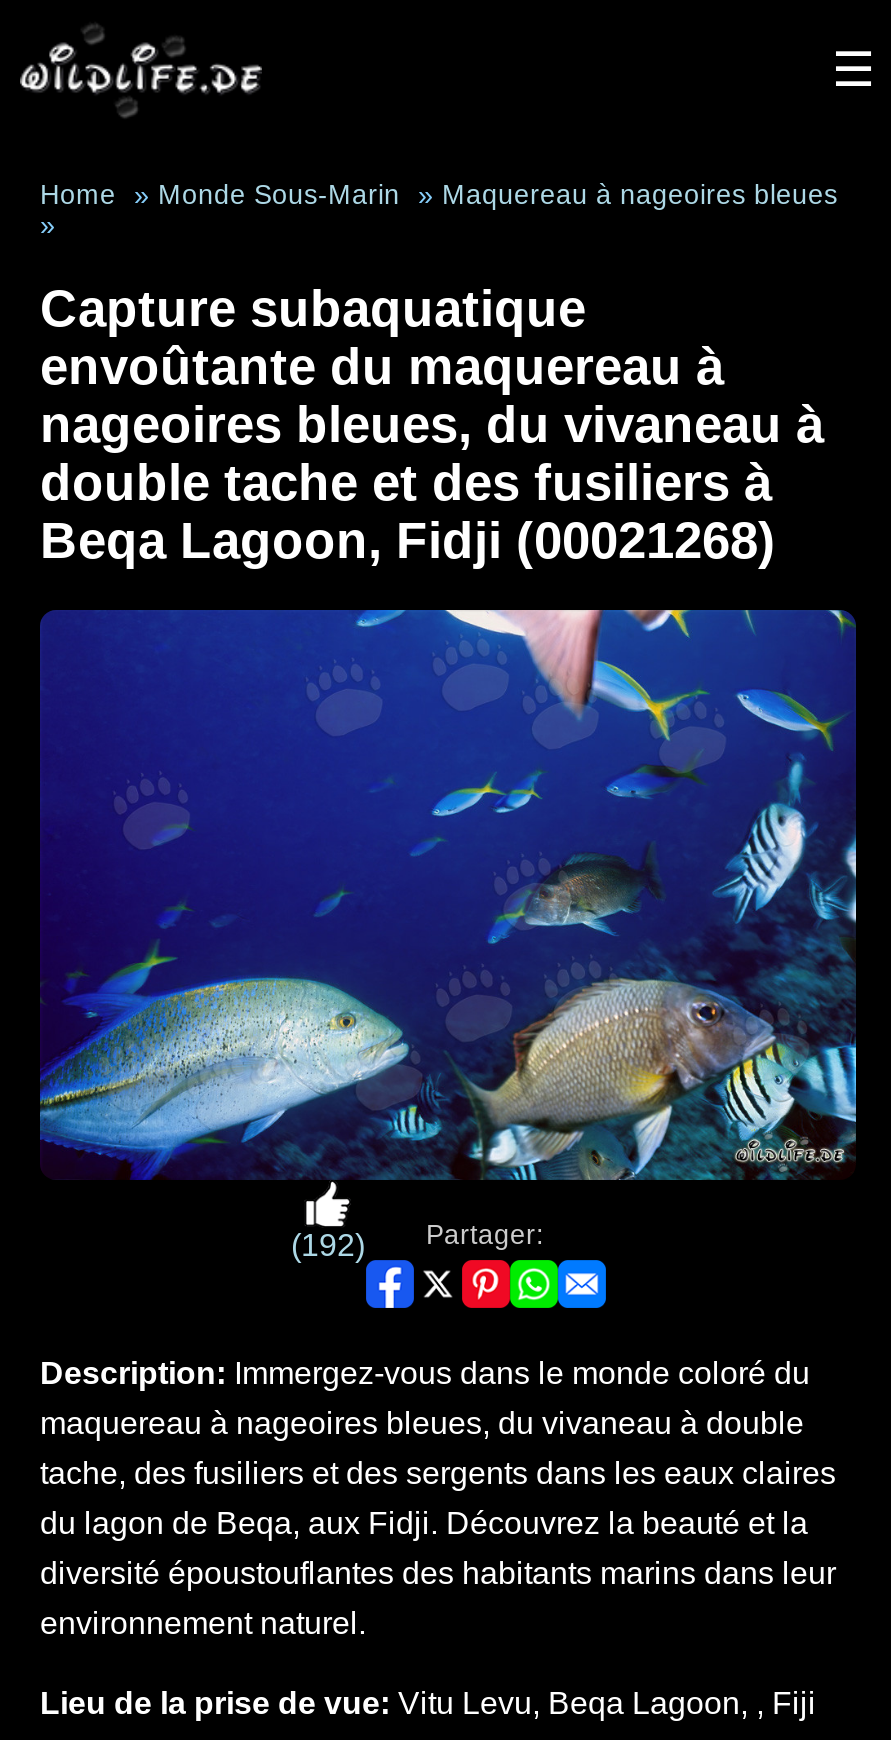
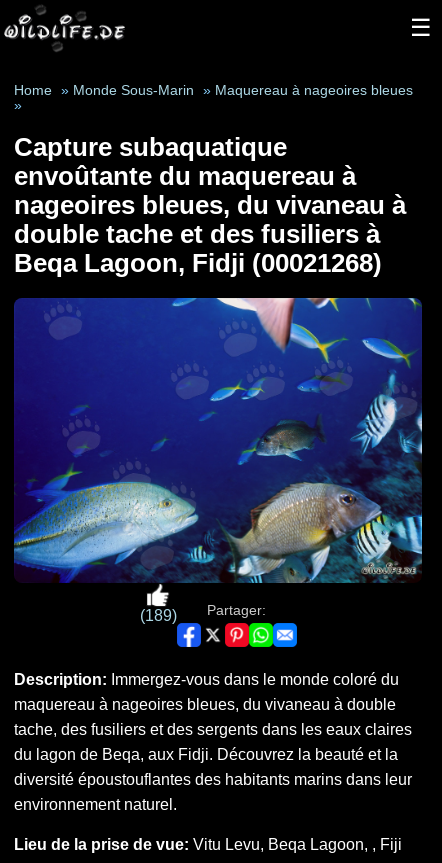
- (192)
+ (189)
